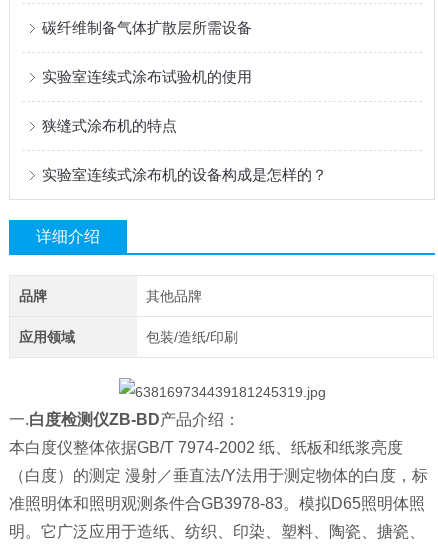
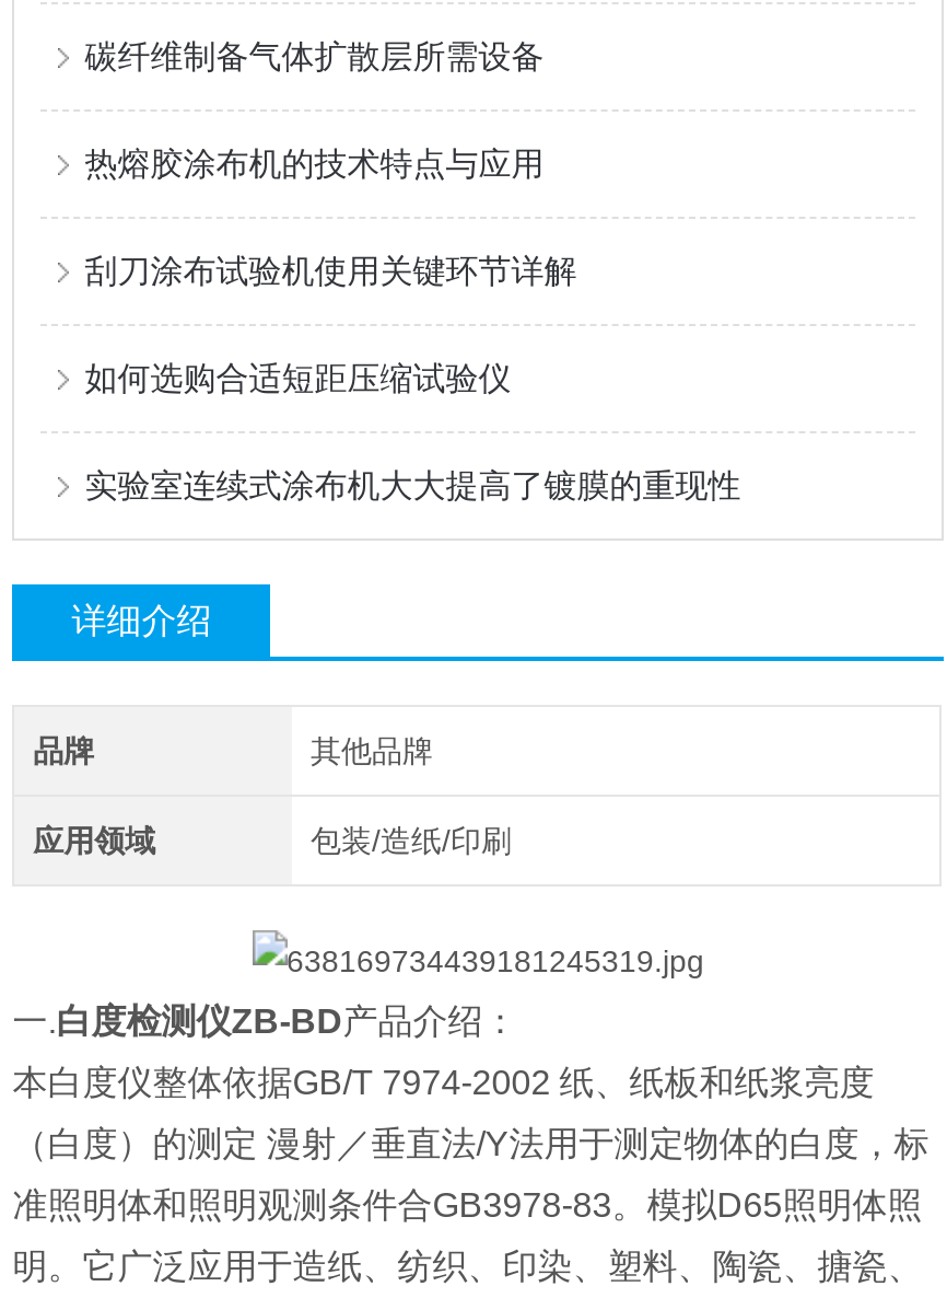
- 实验室连续式涂布试验机的使用
- 狭缝式涂布机的特点
- 实验室连续式涂布机的设备构成是怎样的？
+ 热熔胶涂布机的技术特点与应用
+ 刮刀涂布试验机使用关键环节详解
+ 如何选购合适短距压缩试验仪
+ 实验室连续式涂布机大大提高了镀膜的重现性
